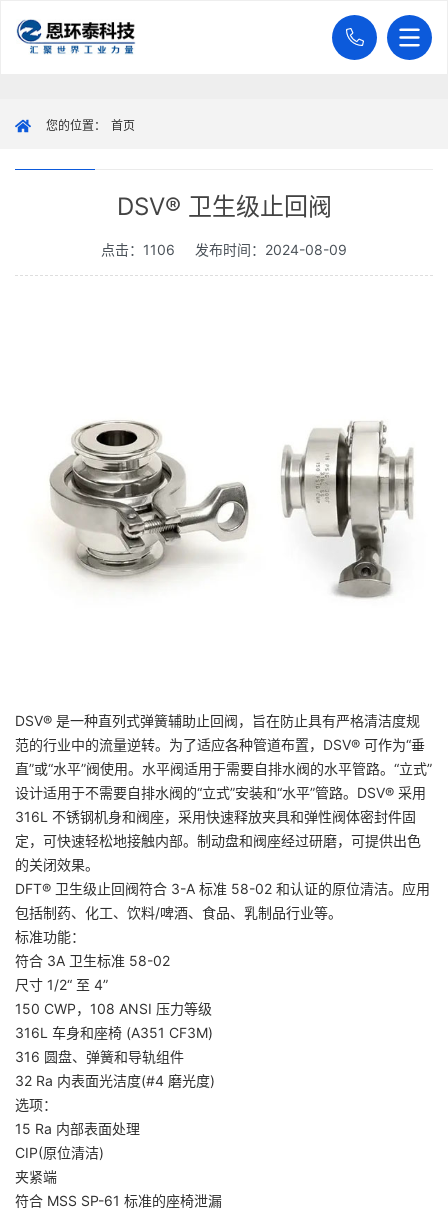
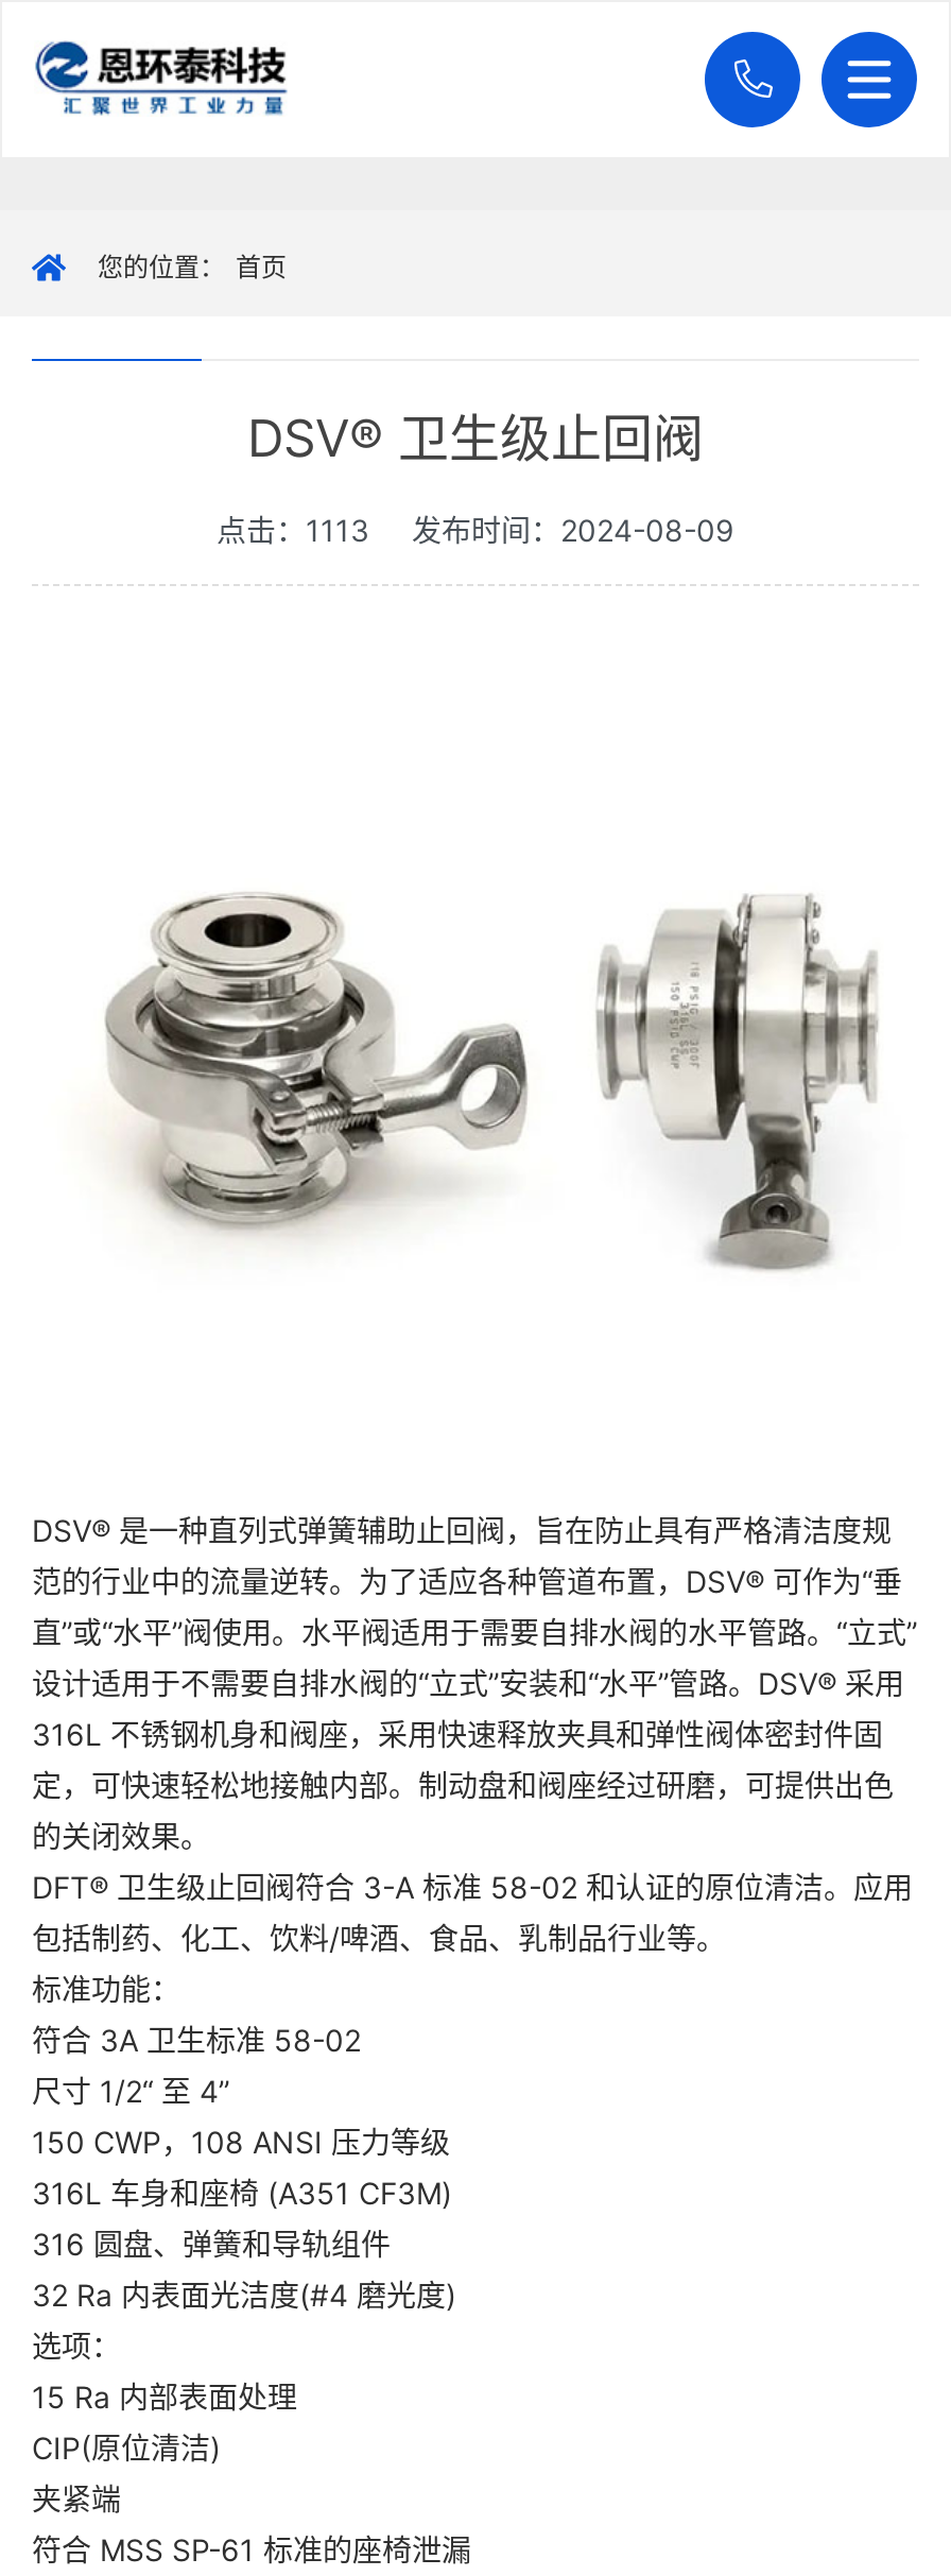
- 点击：1106 发布时间：2024-08-09
+ 点击：1113 发布时间：2024-08-09
